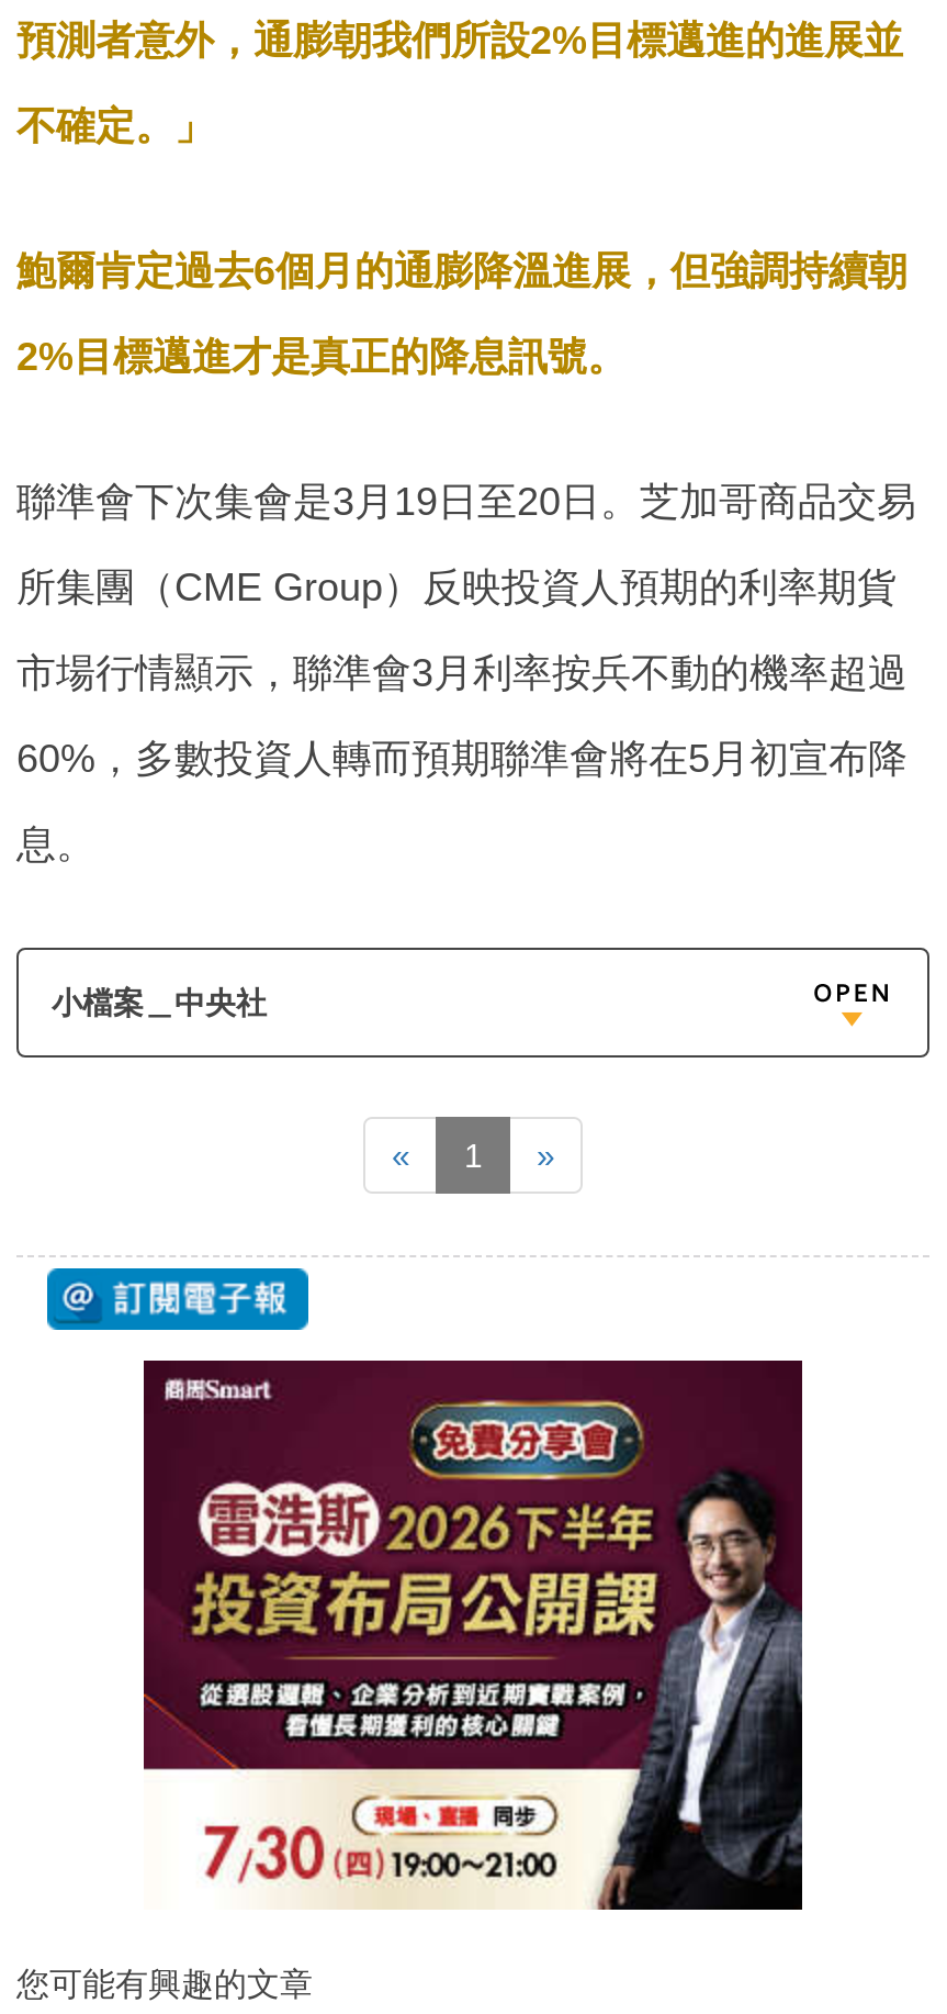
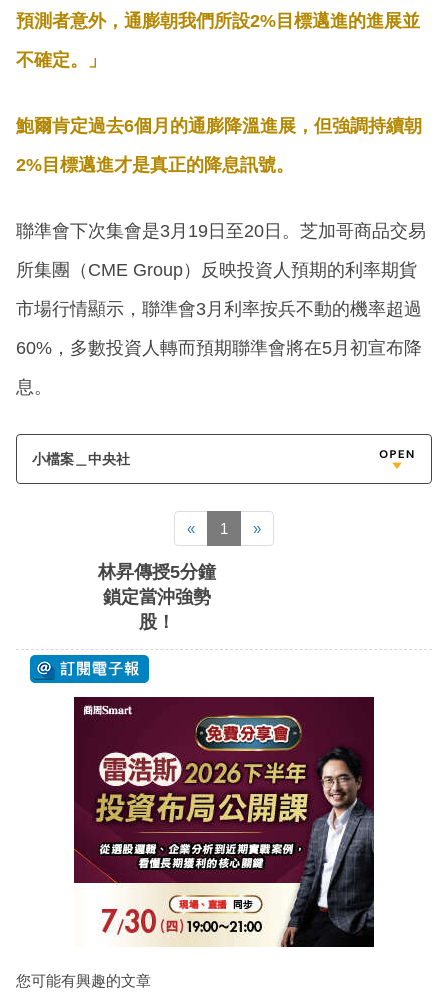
+ 林昇傳授5分鐘
+ 鎖定當沖強勢
+ 股！
